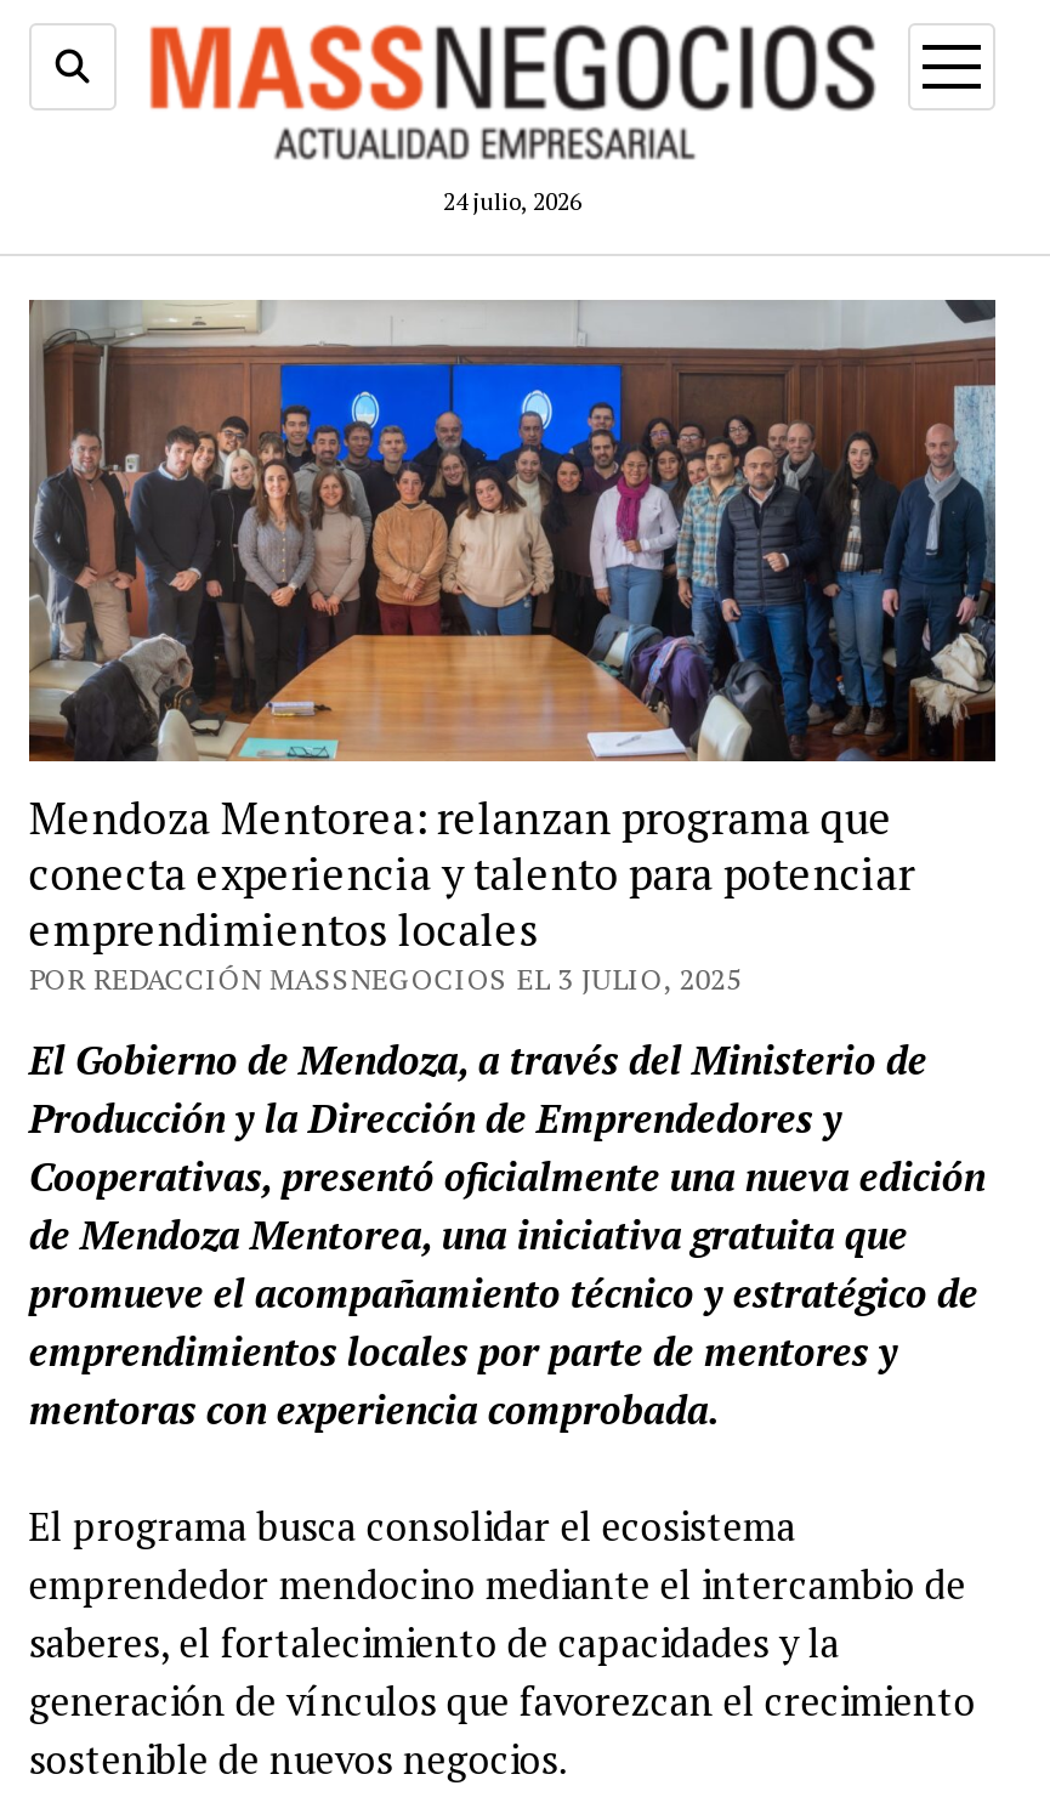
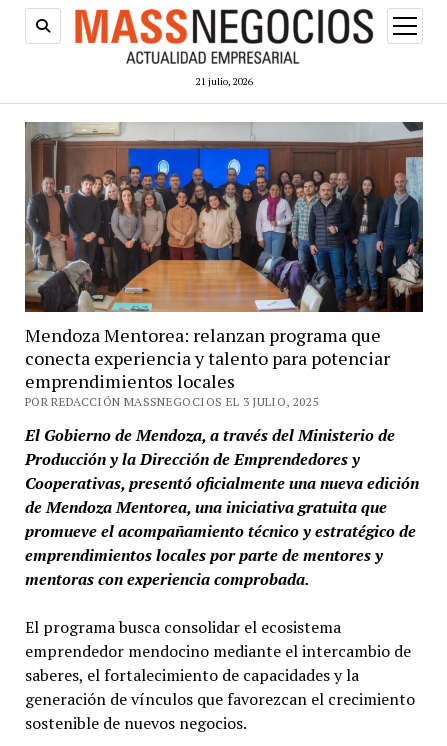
- 24 julio, 2026
+ 21 julio, 2026
